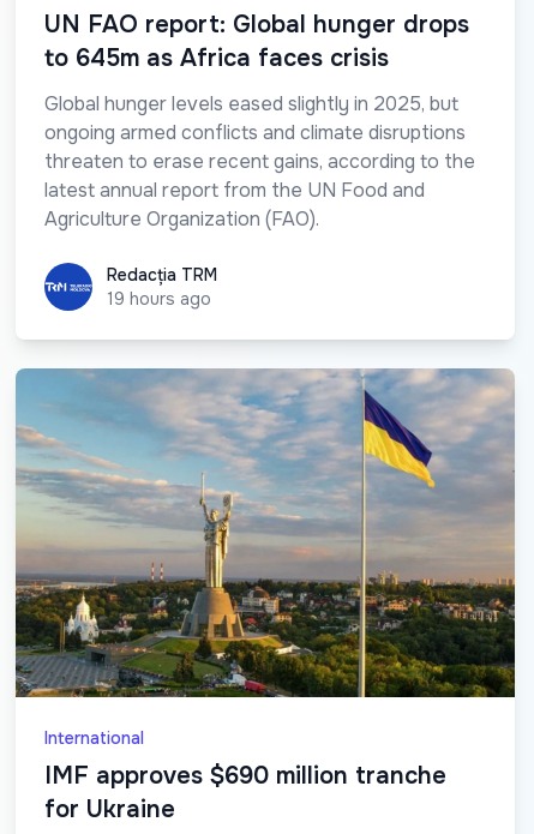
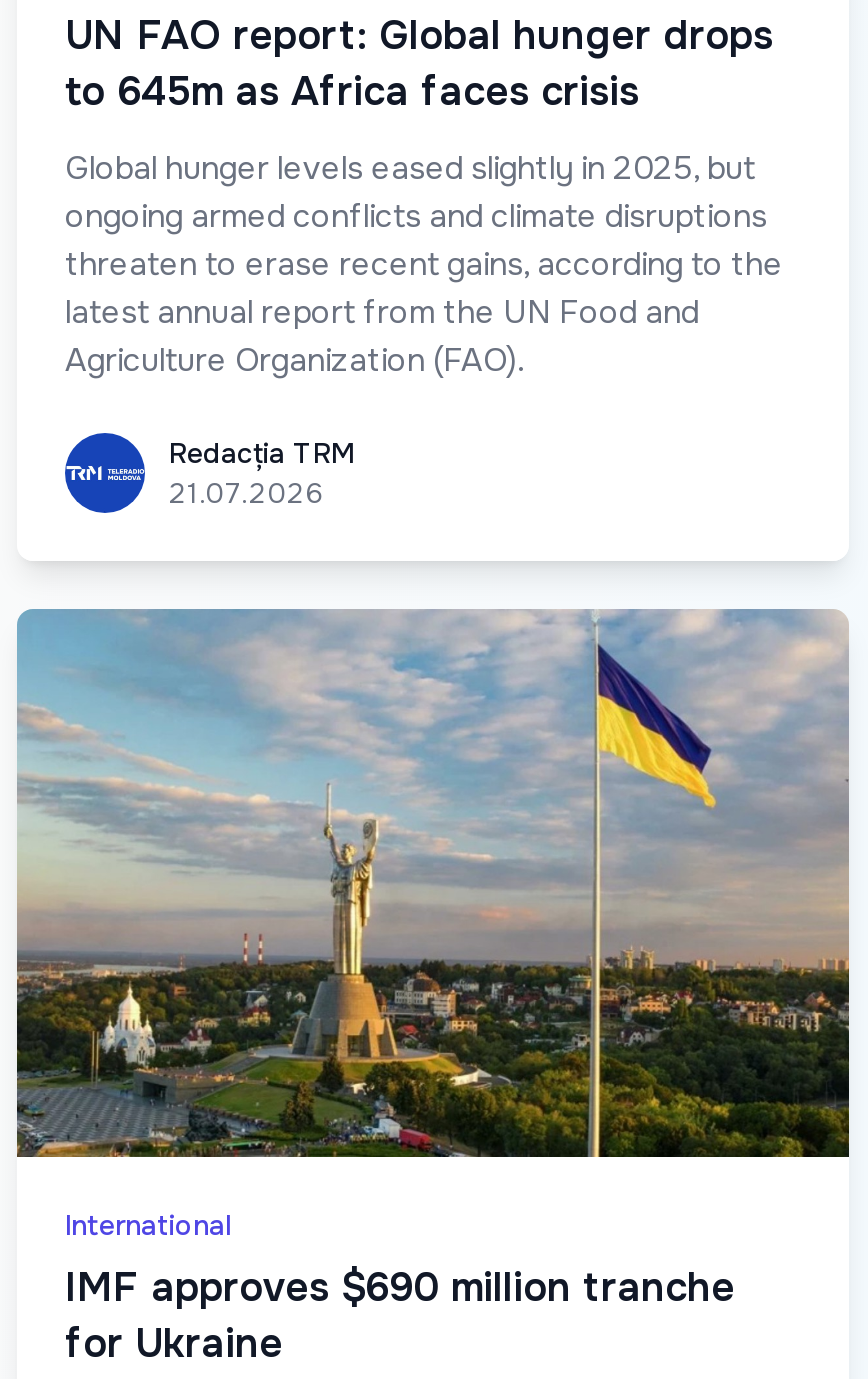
- 19 hours ago
+ 21.07.2026
